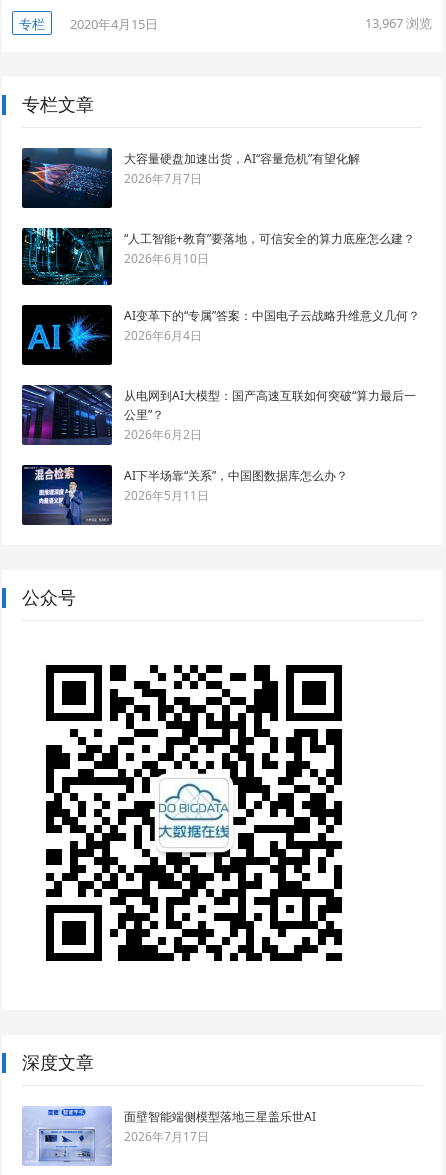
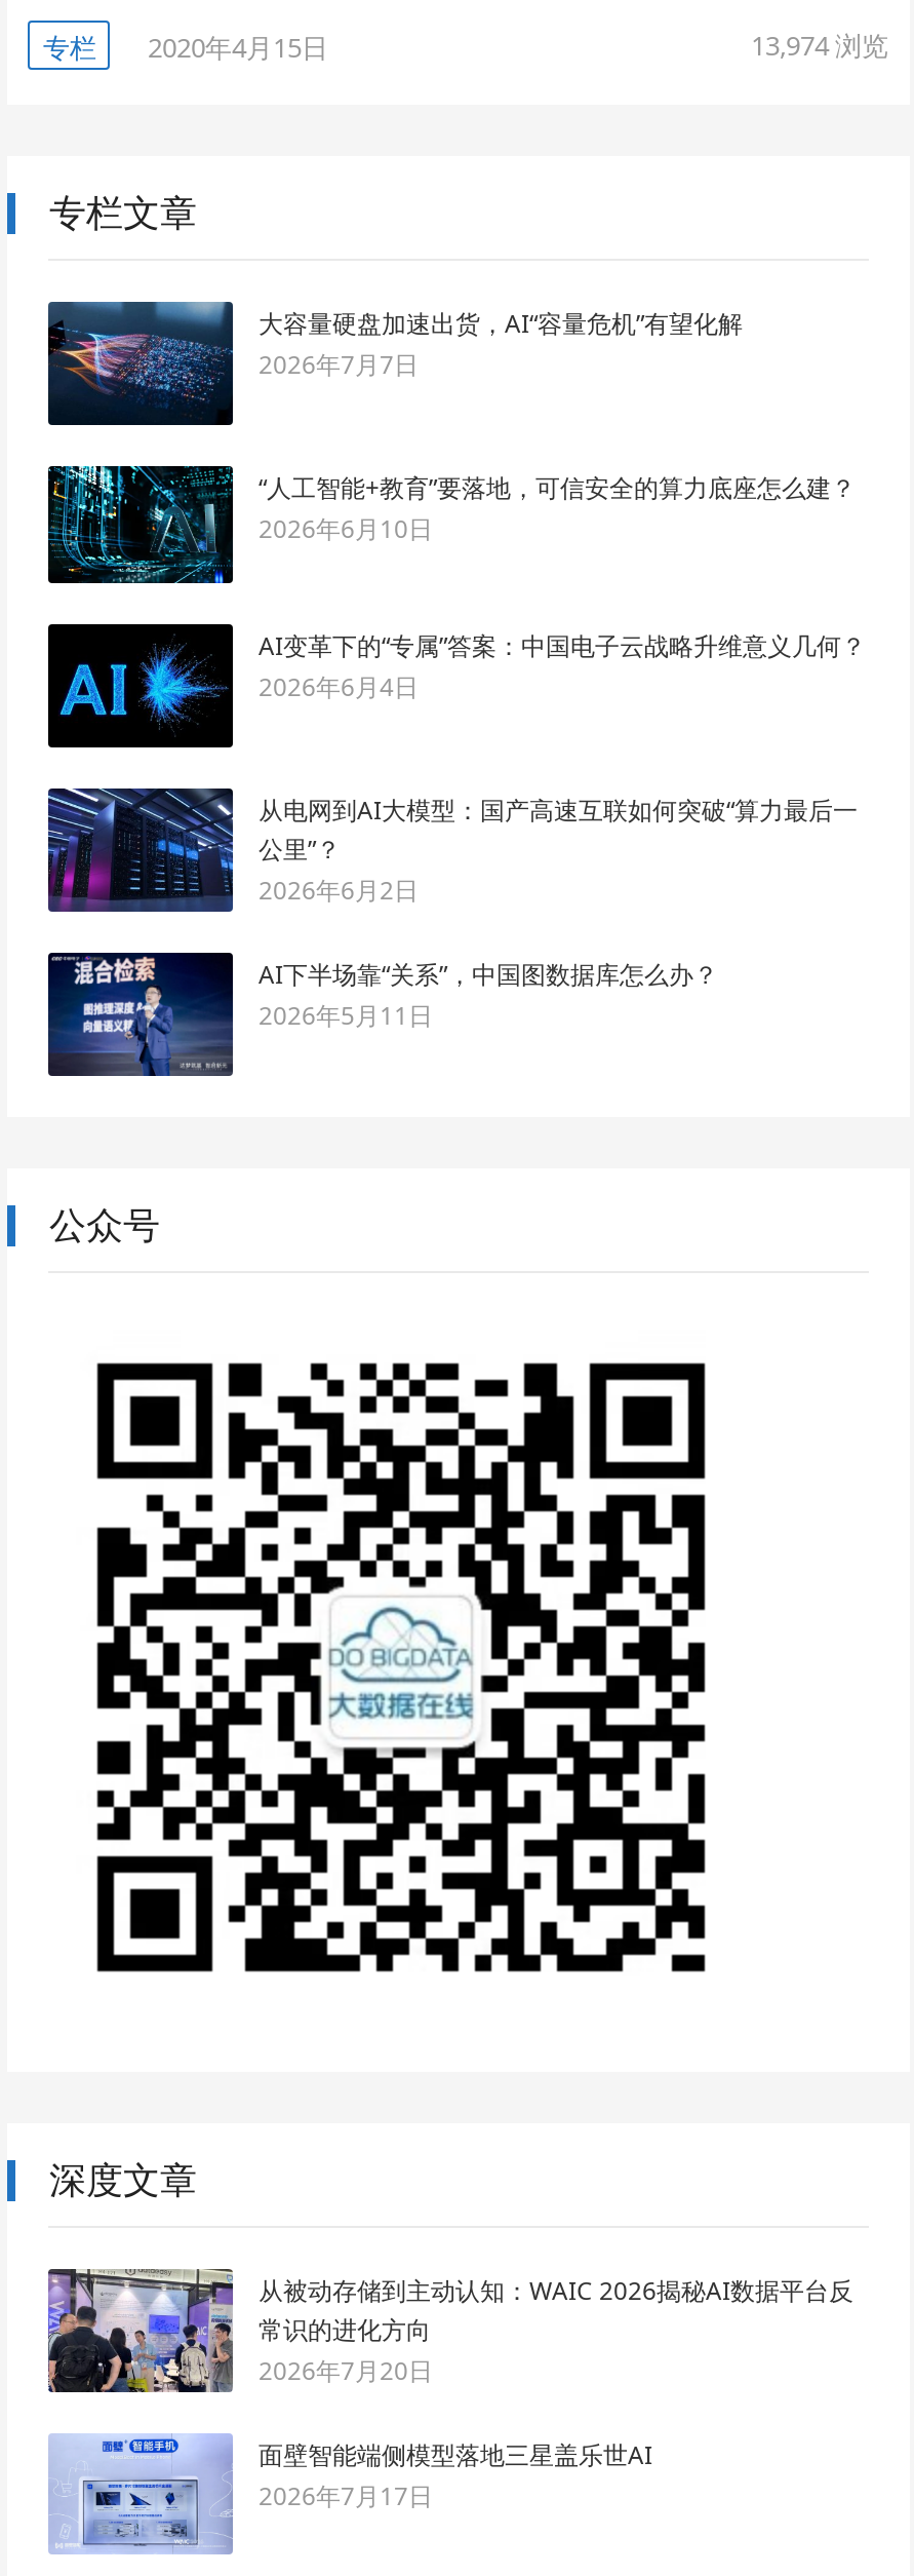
- 13,967浏览
+ 13,974浏览

+ [image]
+ 从被动存储到主动认知：WAIC 2026揭秘AI数据平台反
+ 常识的进化方向
+ 2026年7月20日
